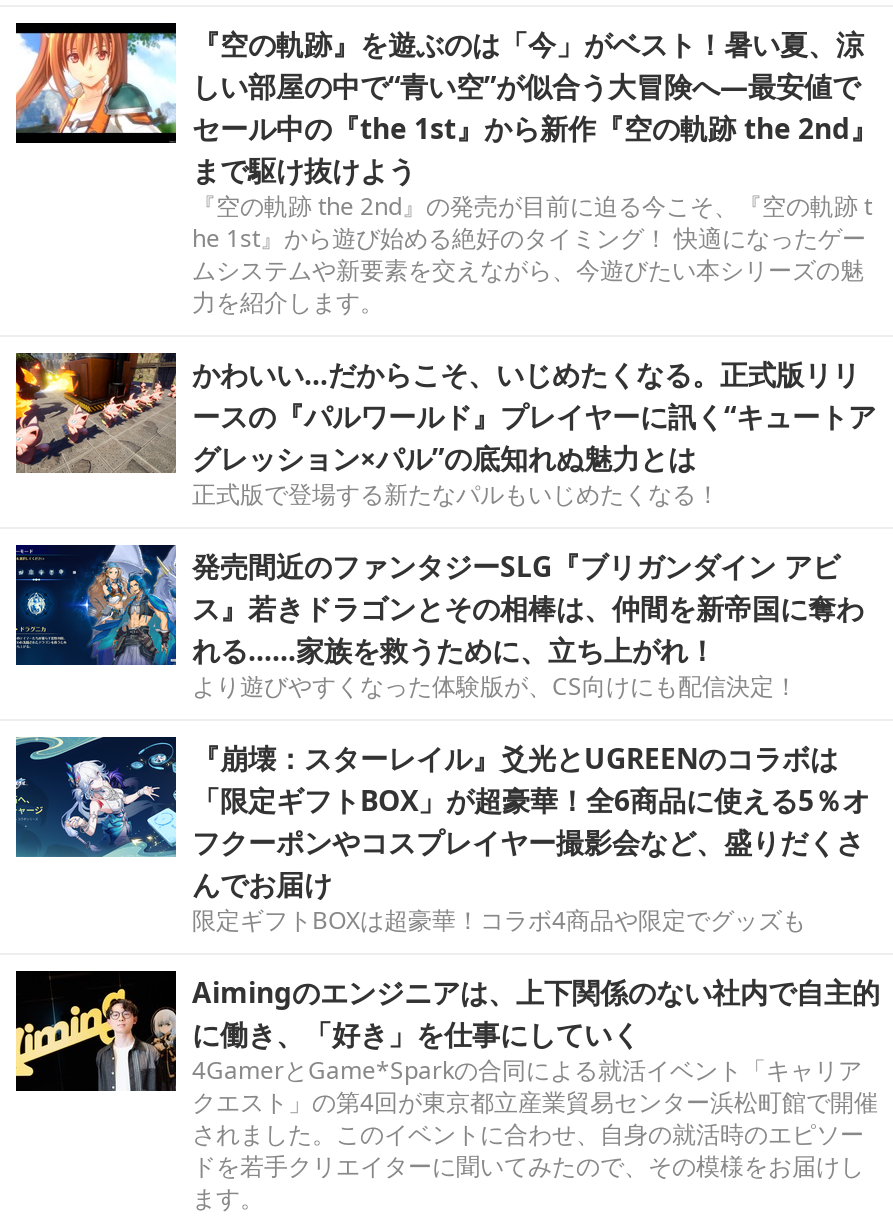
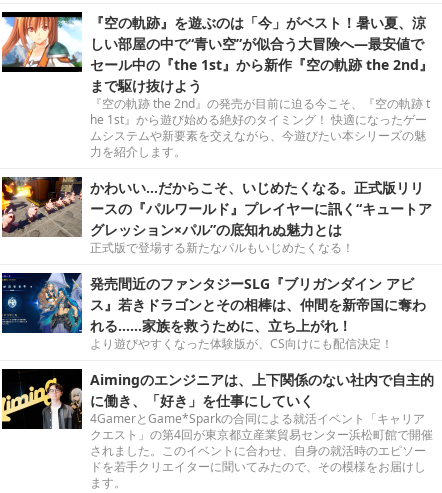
- [image]
- 『崩壊：スターレイル』爻光とUGREENのコラボは
- 「限定ギフトBOX」が超豪華！全6商品に使える5％オ
- フクーポンやコスプレイヤー撮影会など、盛りだくさ
- んでお届け
- 限定ギフトBOXは超豪華！コラボ4商品や限定でグッズも
